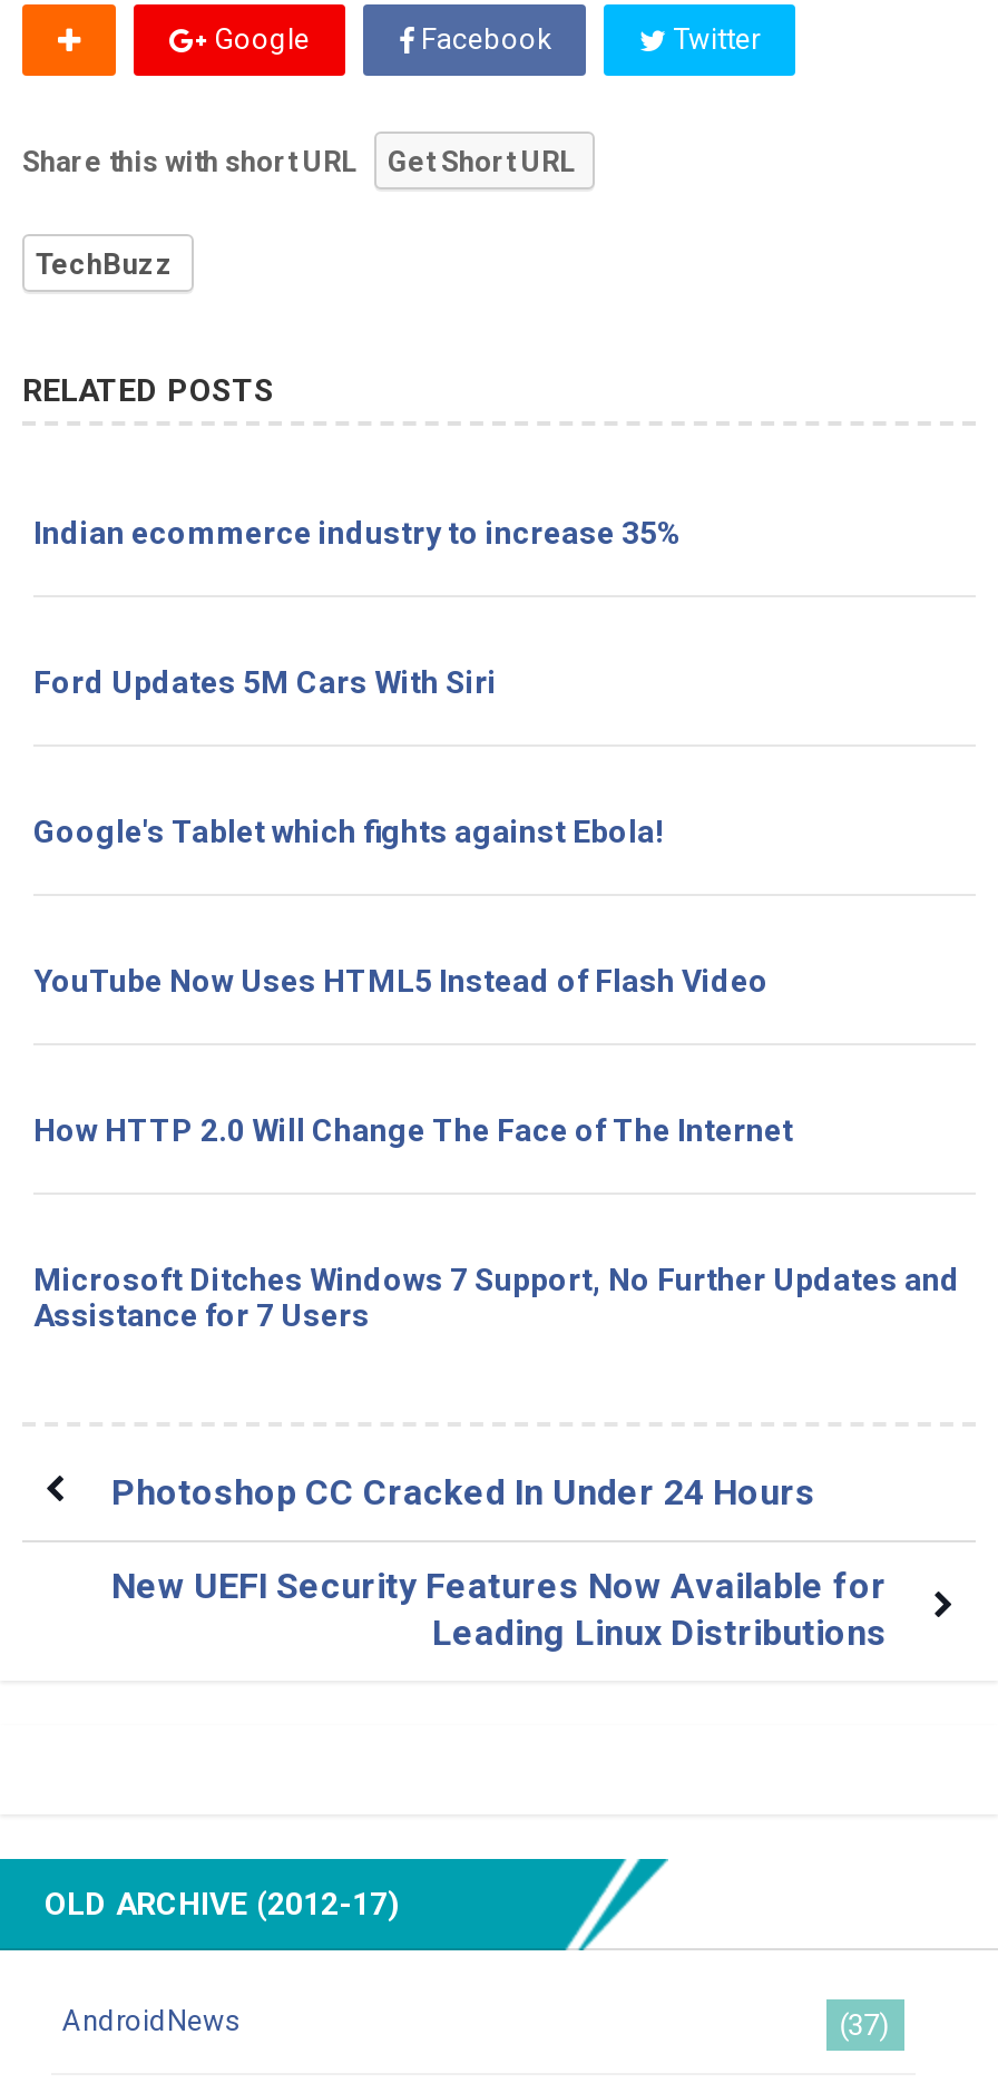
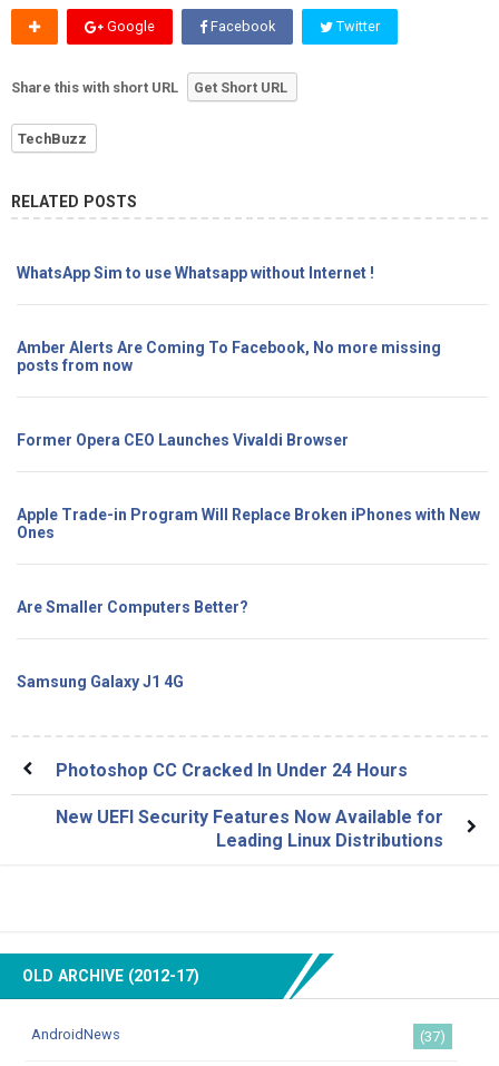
- Indian ecommerce industry to increase 35%
+ WhatsApp Sim to use Whatsapp without Internet !

- Ford Updates 5M Cars With Siri
+ Amber Alerts Are Coming To Facebook, No more missing
+ posts from now

- Google's Tablet which fights against Ebola!
+ Former Opera CEO Launches Vivaldi Browser

- YouTube Now Uses HTML5 Instead of Flash Video
+ Apple Trade-in Program Will Replace Broken iPhones with New
+ Ones

- How HTTP 2.0 Will Change The Face of The Internet
+ Are Smaller Computers Better?

- Microsoft Ditches Windows 7 Support, No Further Updates and
- Assistance for 7 Users
+ Samsung Galaxy J1 4G
